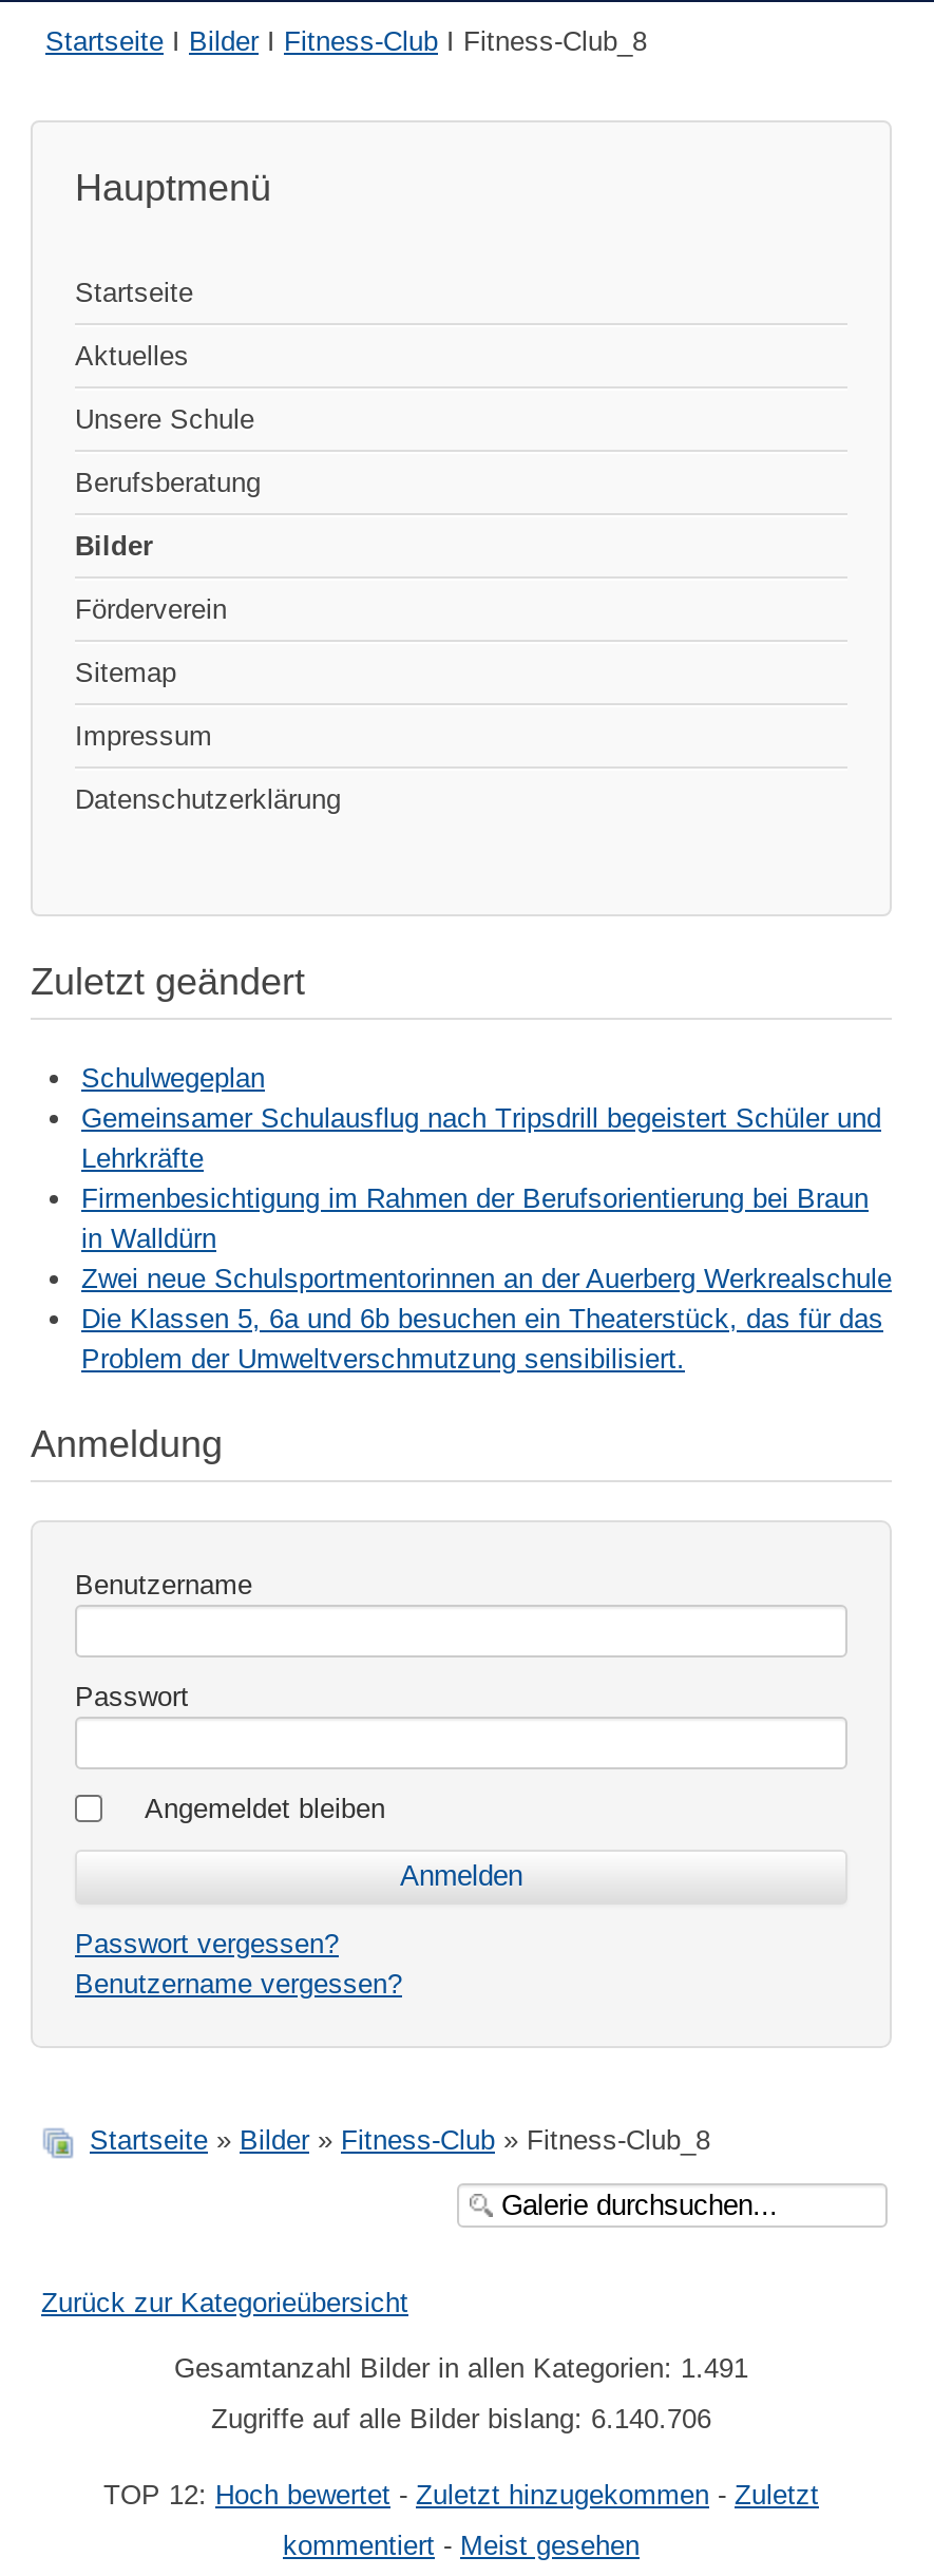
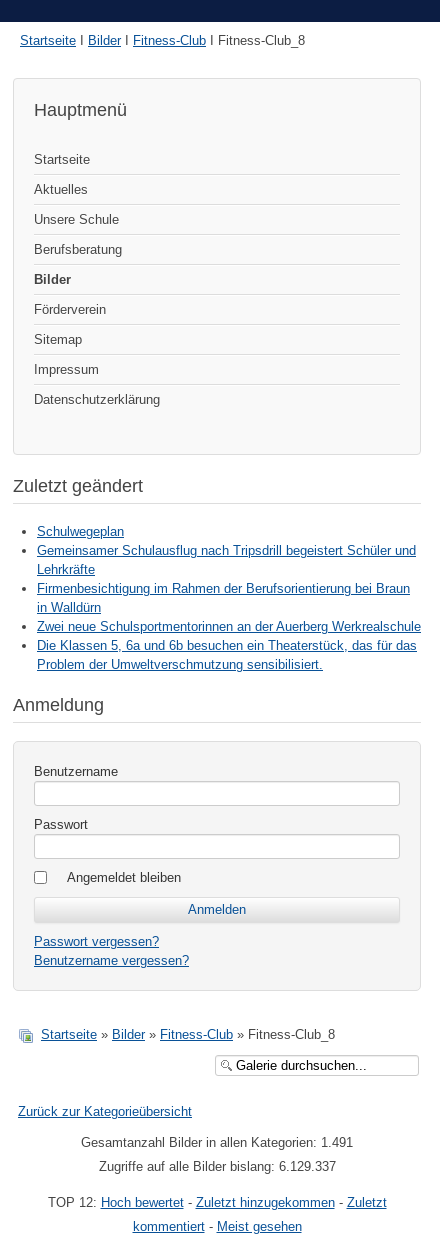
- Zugriffe auf alle Bilder bislang: 6.140.706
+ Zugriffe auf alle Bilder bislang: 6.129.337
